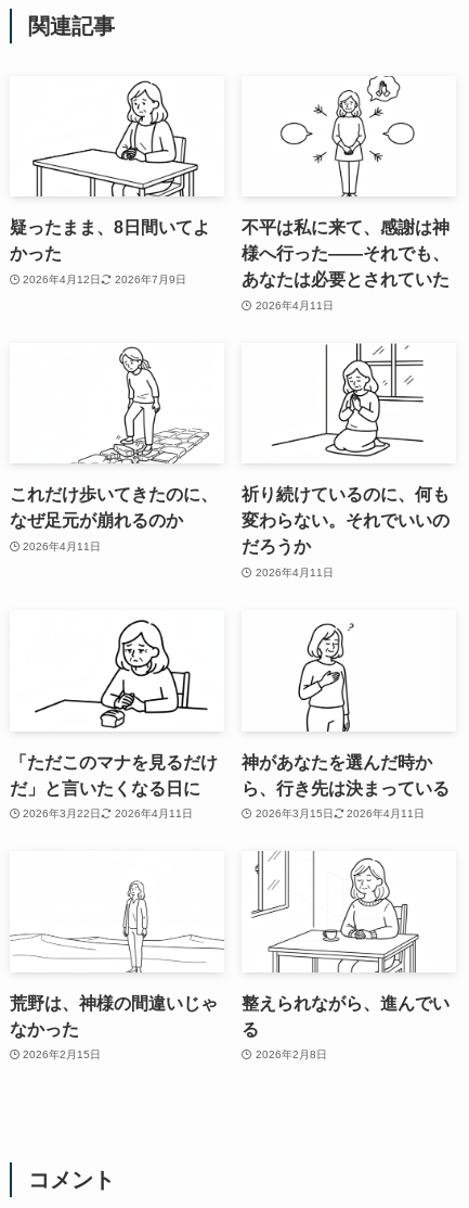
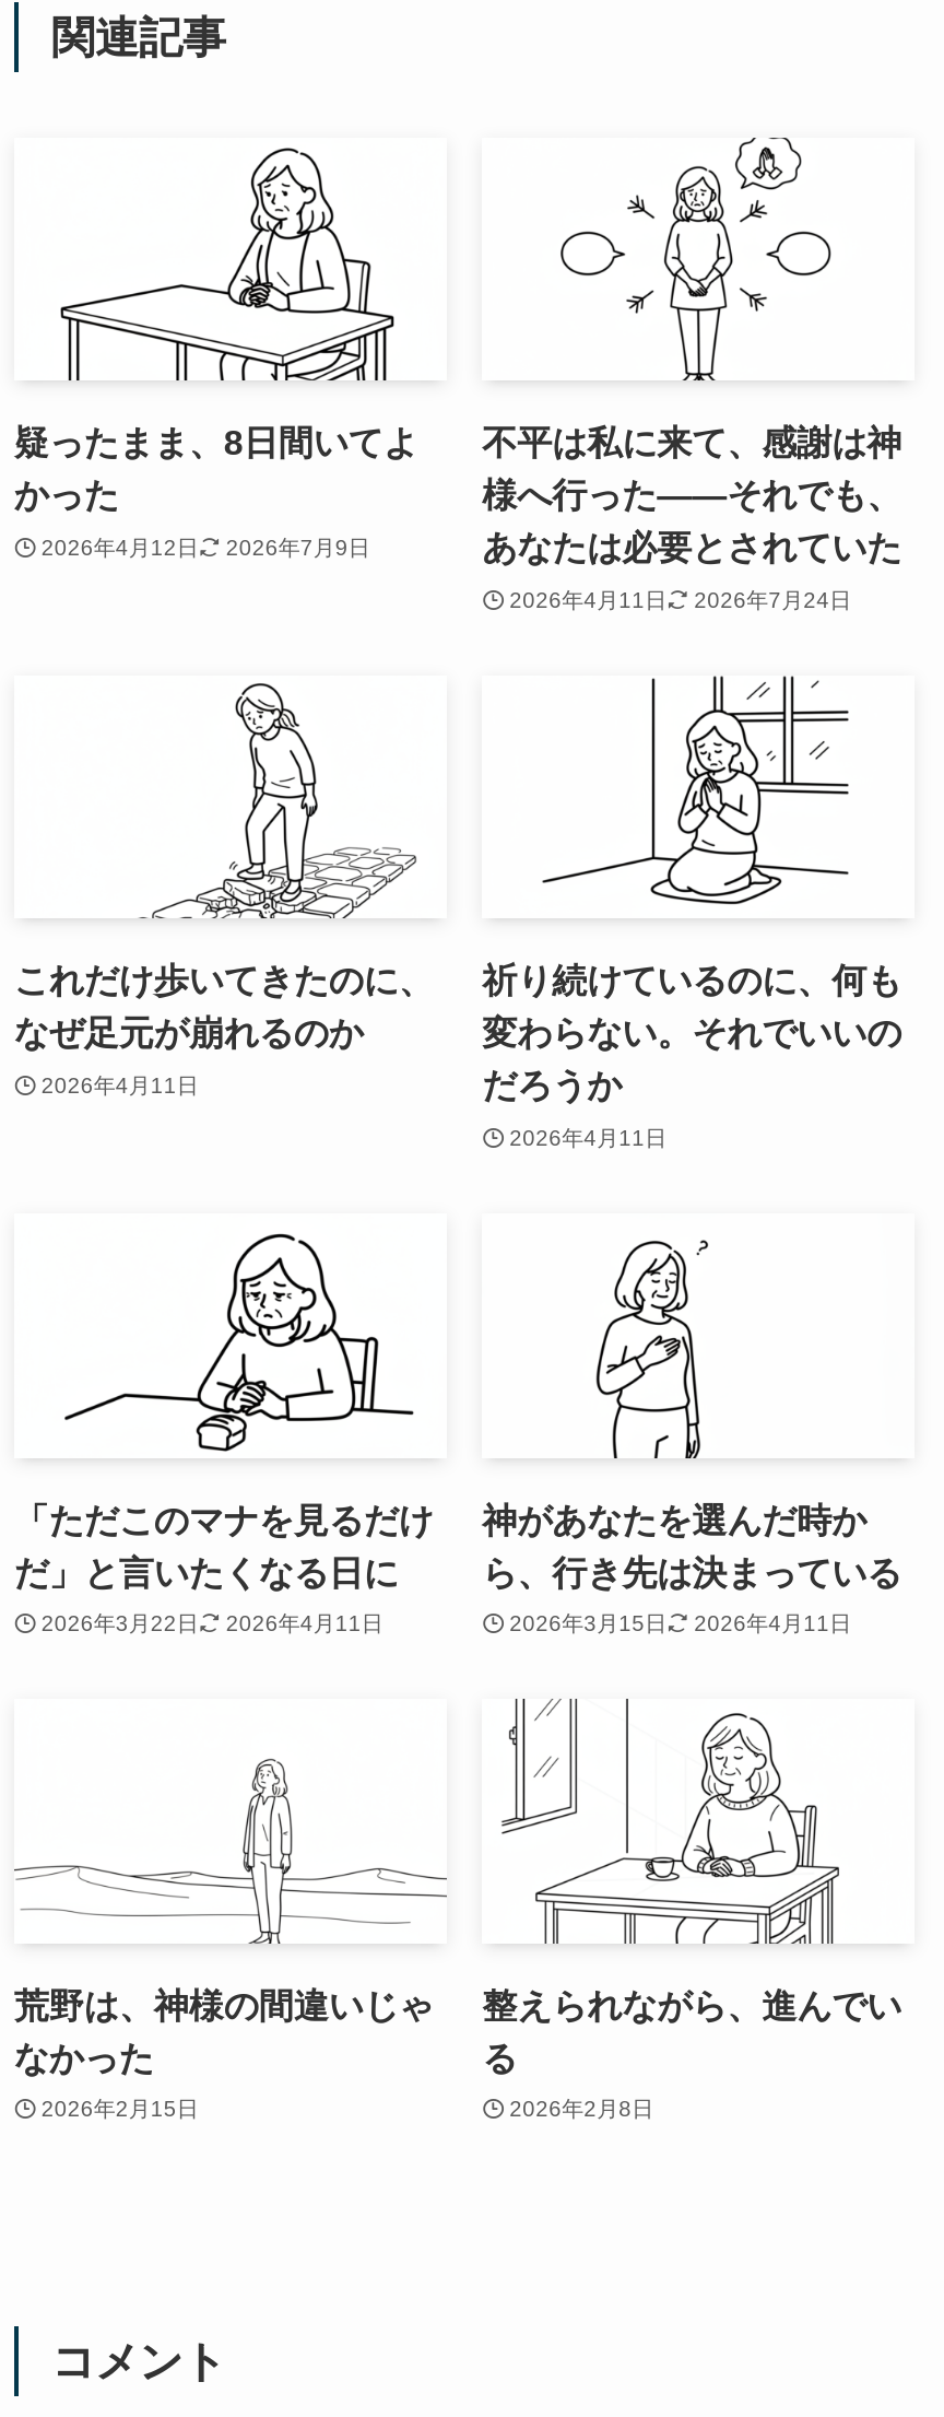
+ 2026年7月24日
